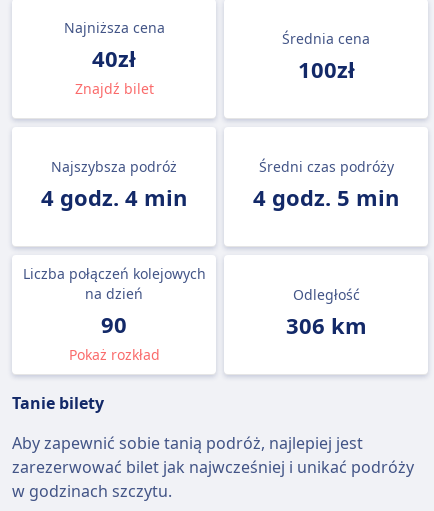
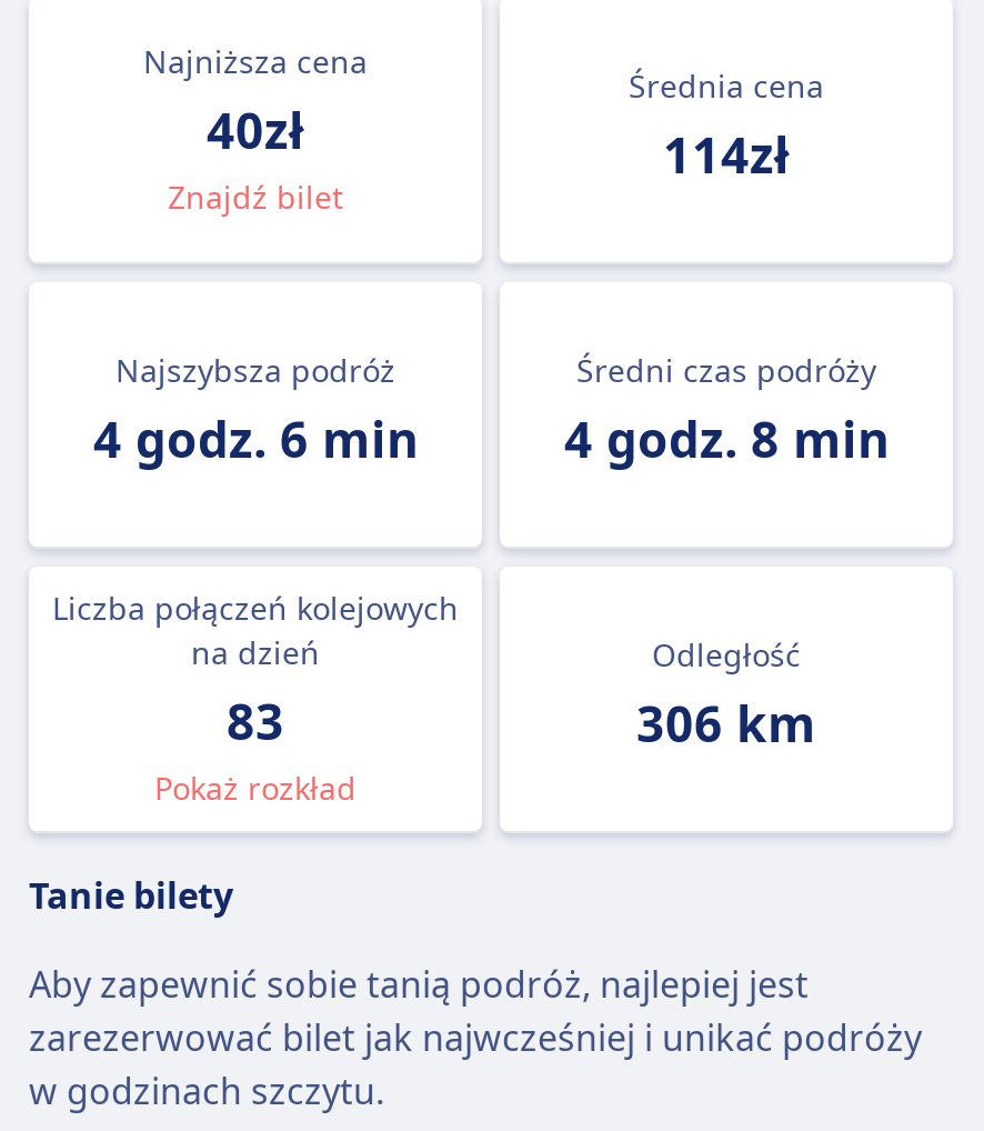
- 100zł
+ 114zł

- 4 godz. 4 min
+ 4 godz. 6 min

- 4 godz. 5 min
+ 4 godz. 8 min

- 90
+ 83
